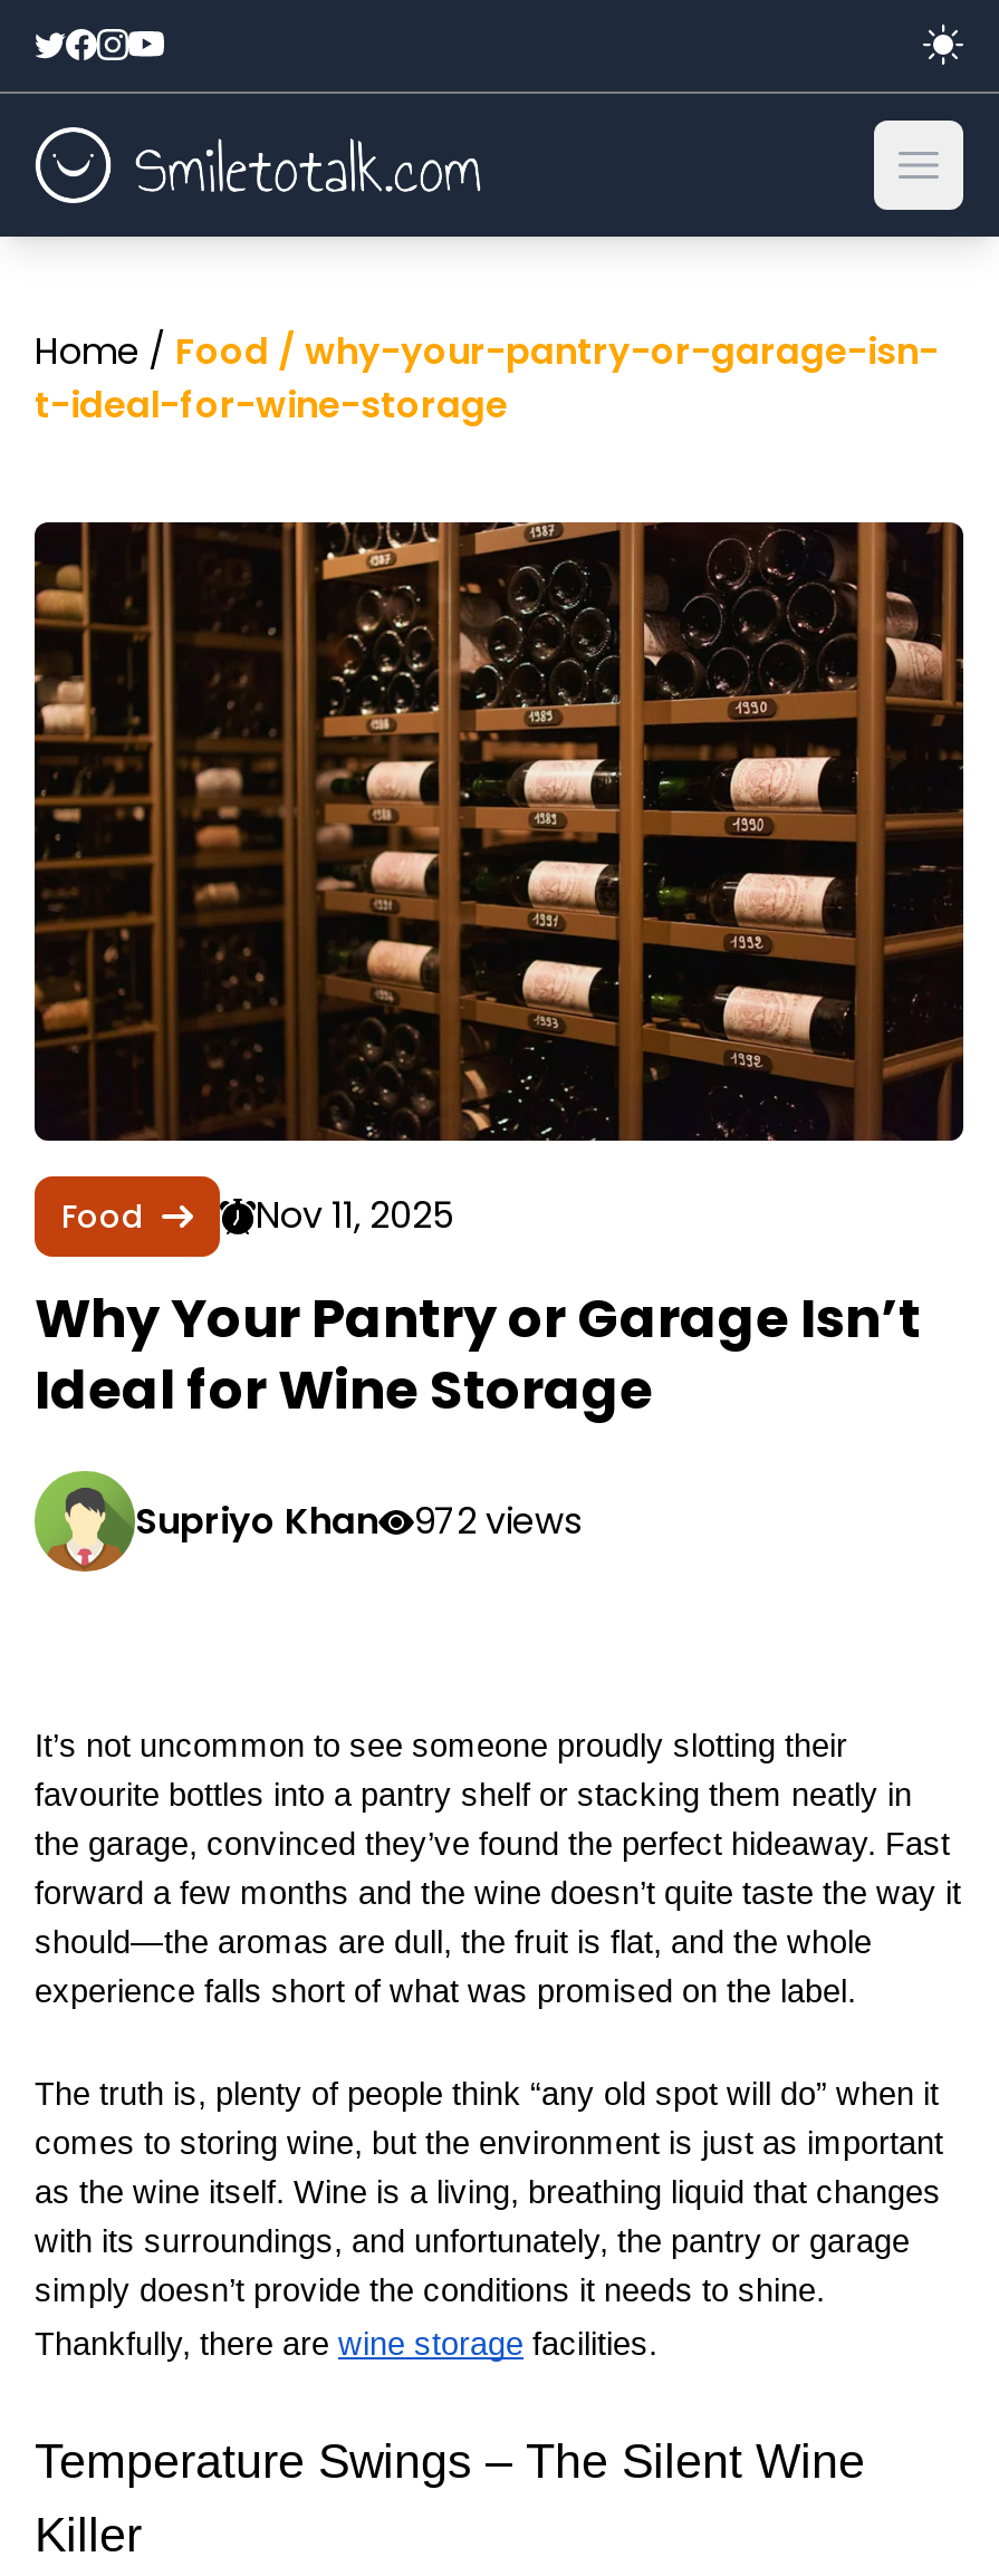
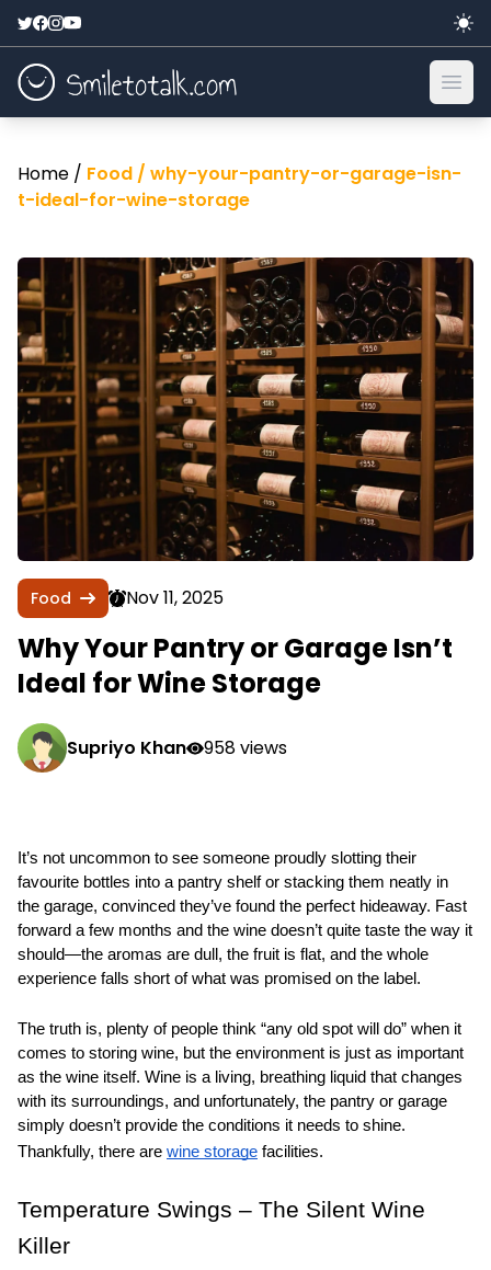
- Supriyo Khan 972 views
+ Supriyo Khan 958 views
